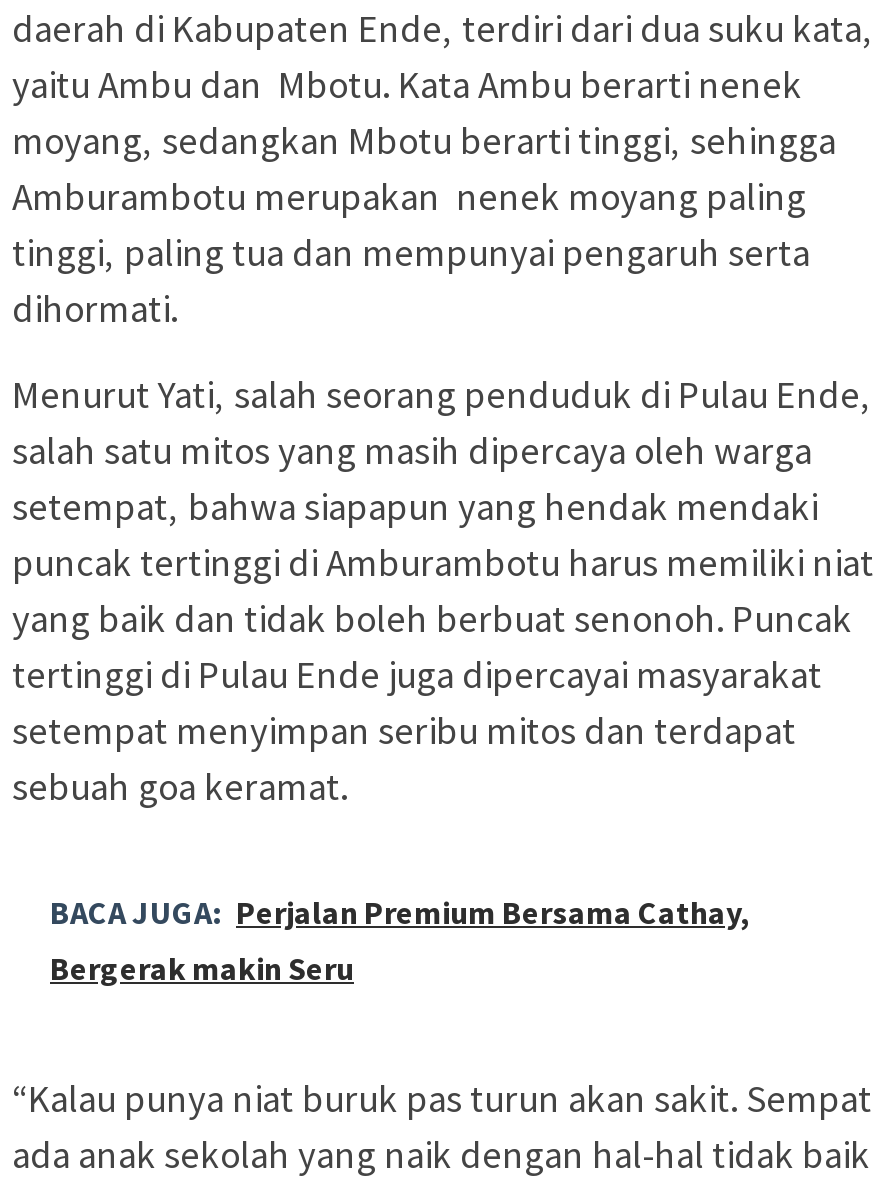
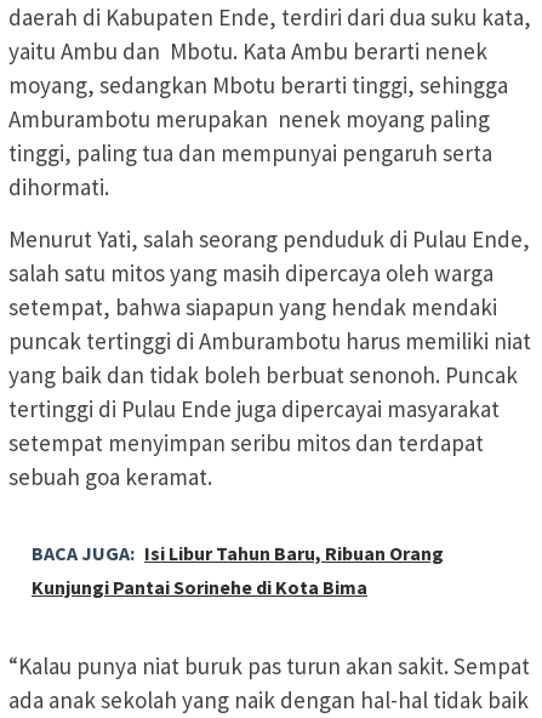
- BACA JUGA: Perjalan Premium Bersama Cathay,
- Bergerak makin Seru
+ BACA JUGA: Isi Libur Tahun Baru, Ribuan Orang
+ Kunjungi Pantai Sorinehe di Kota Bima
